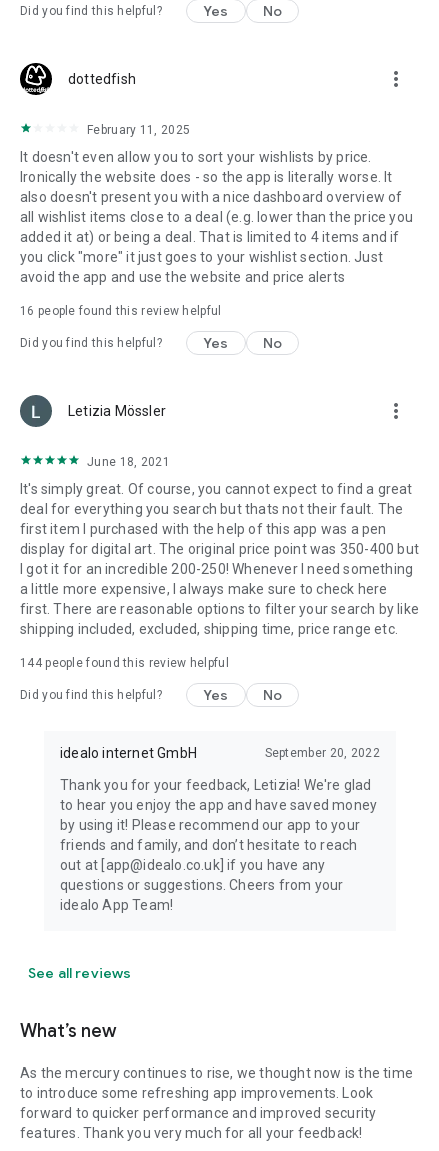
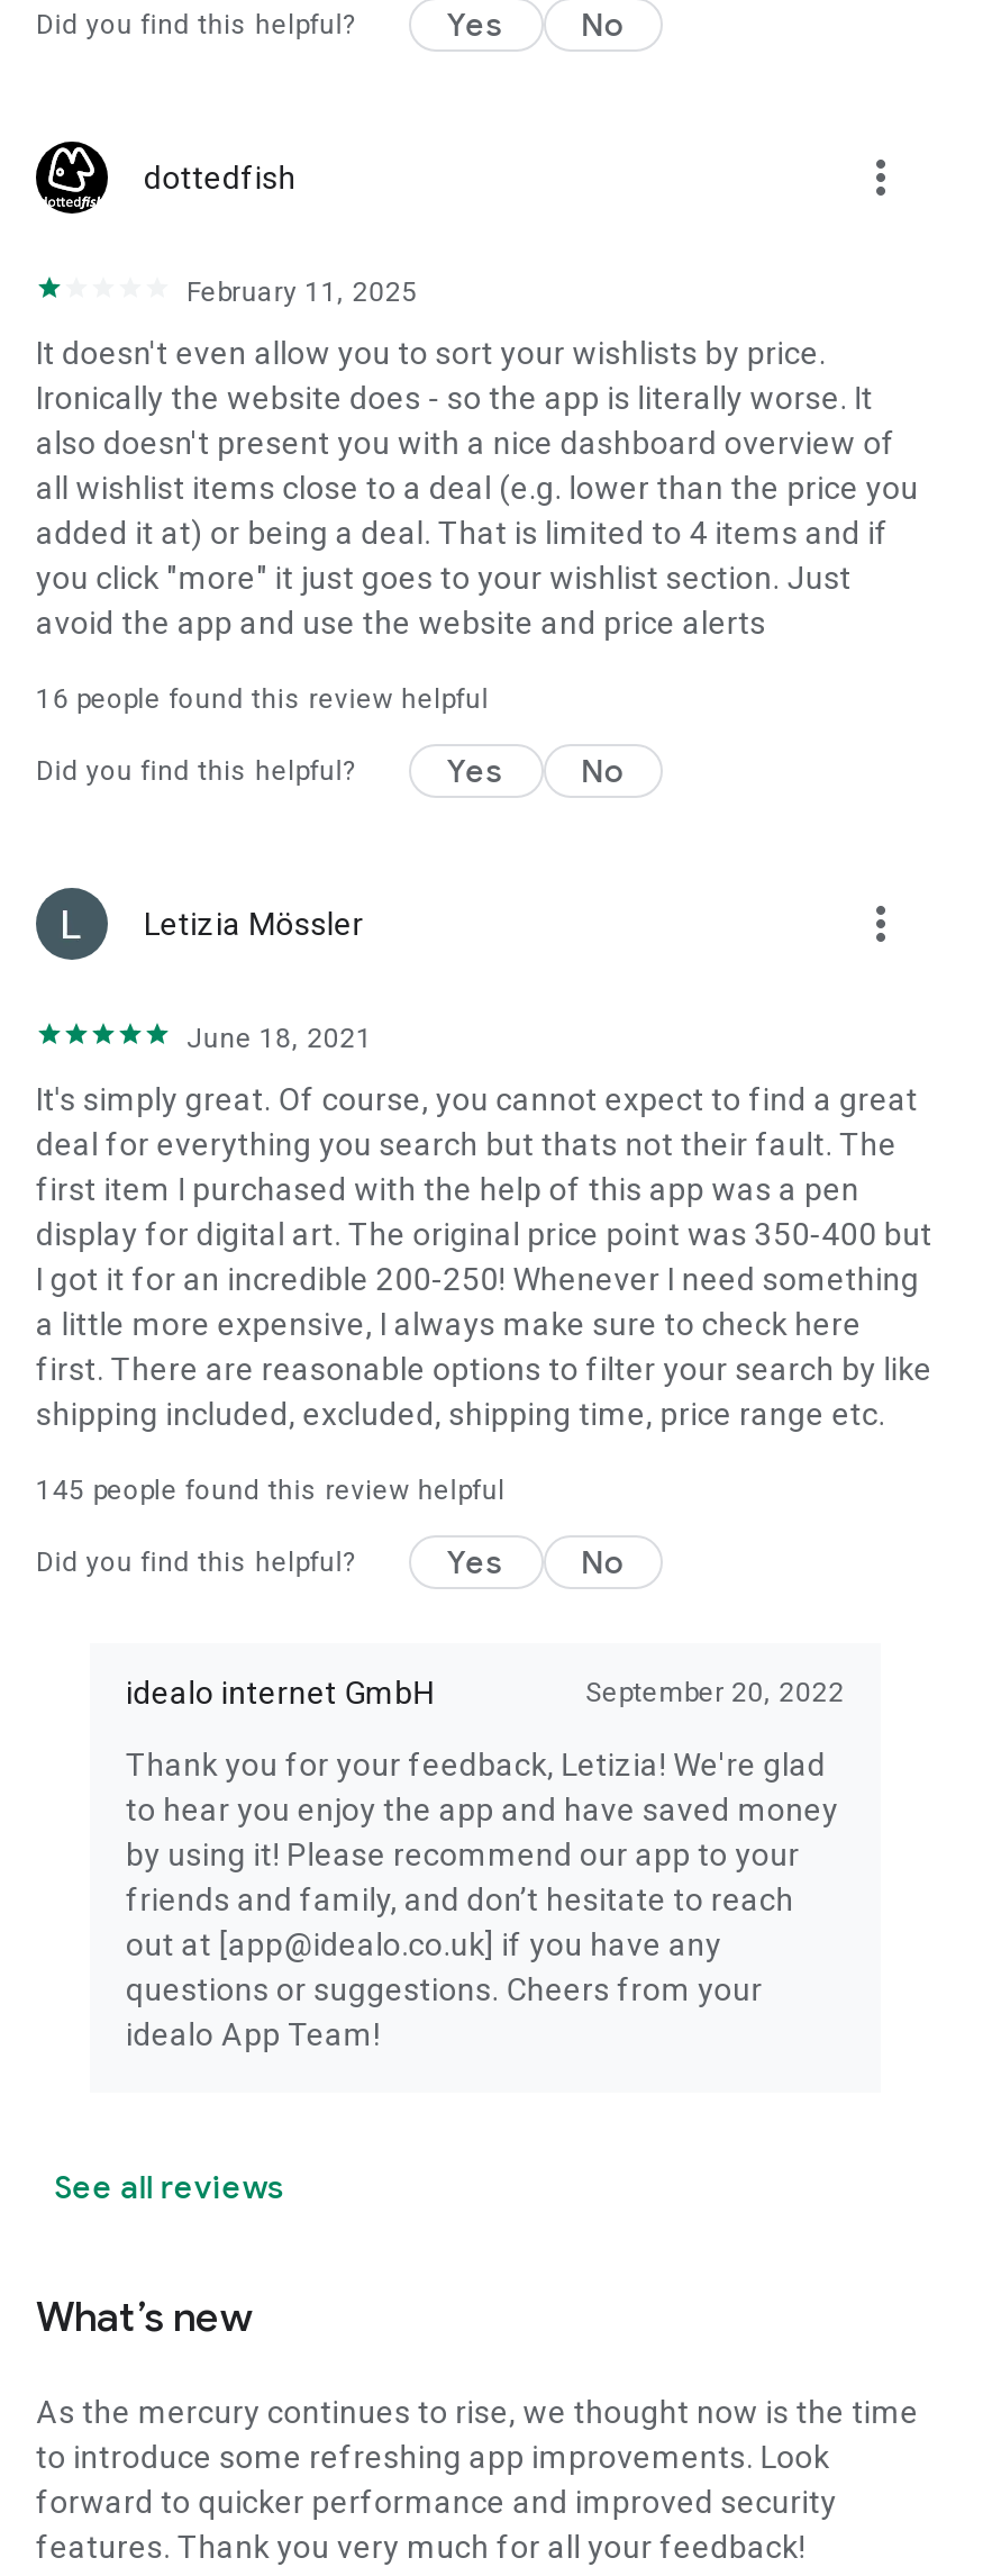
- 144 people found this review helpful
+ 145 people found this review helpful
